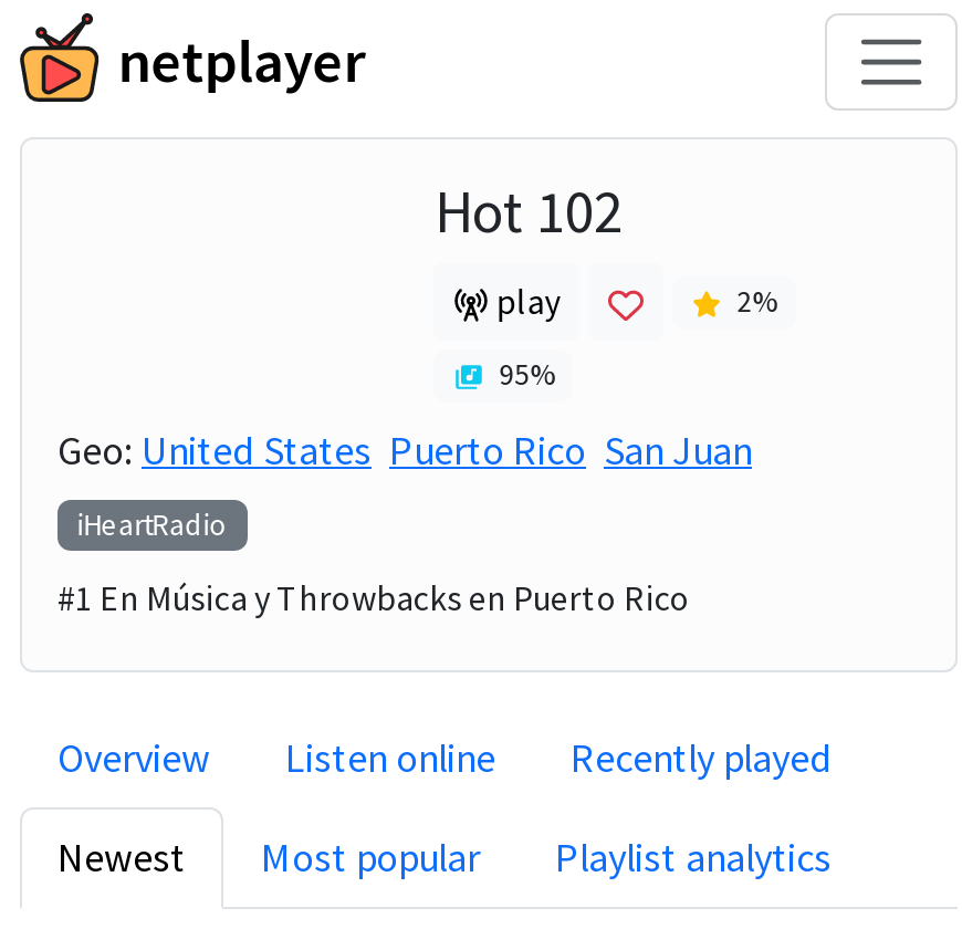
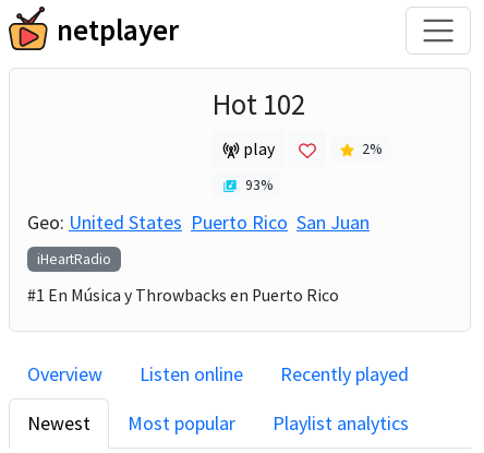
- 95%
+ 93%
